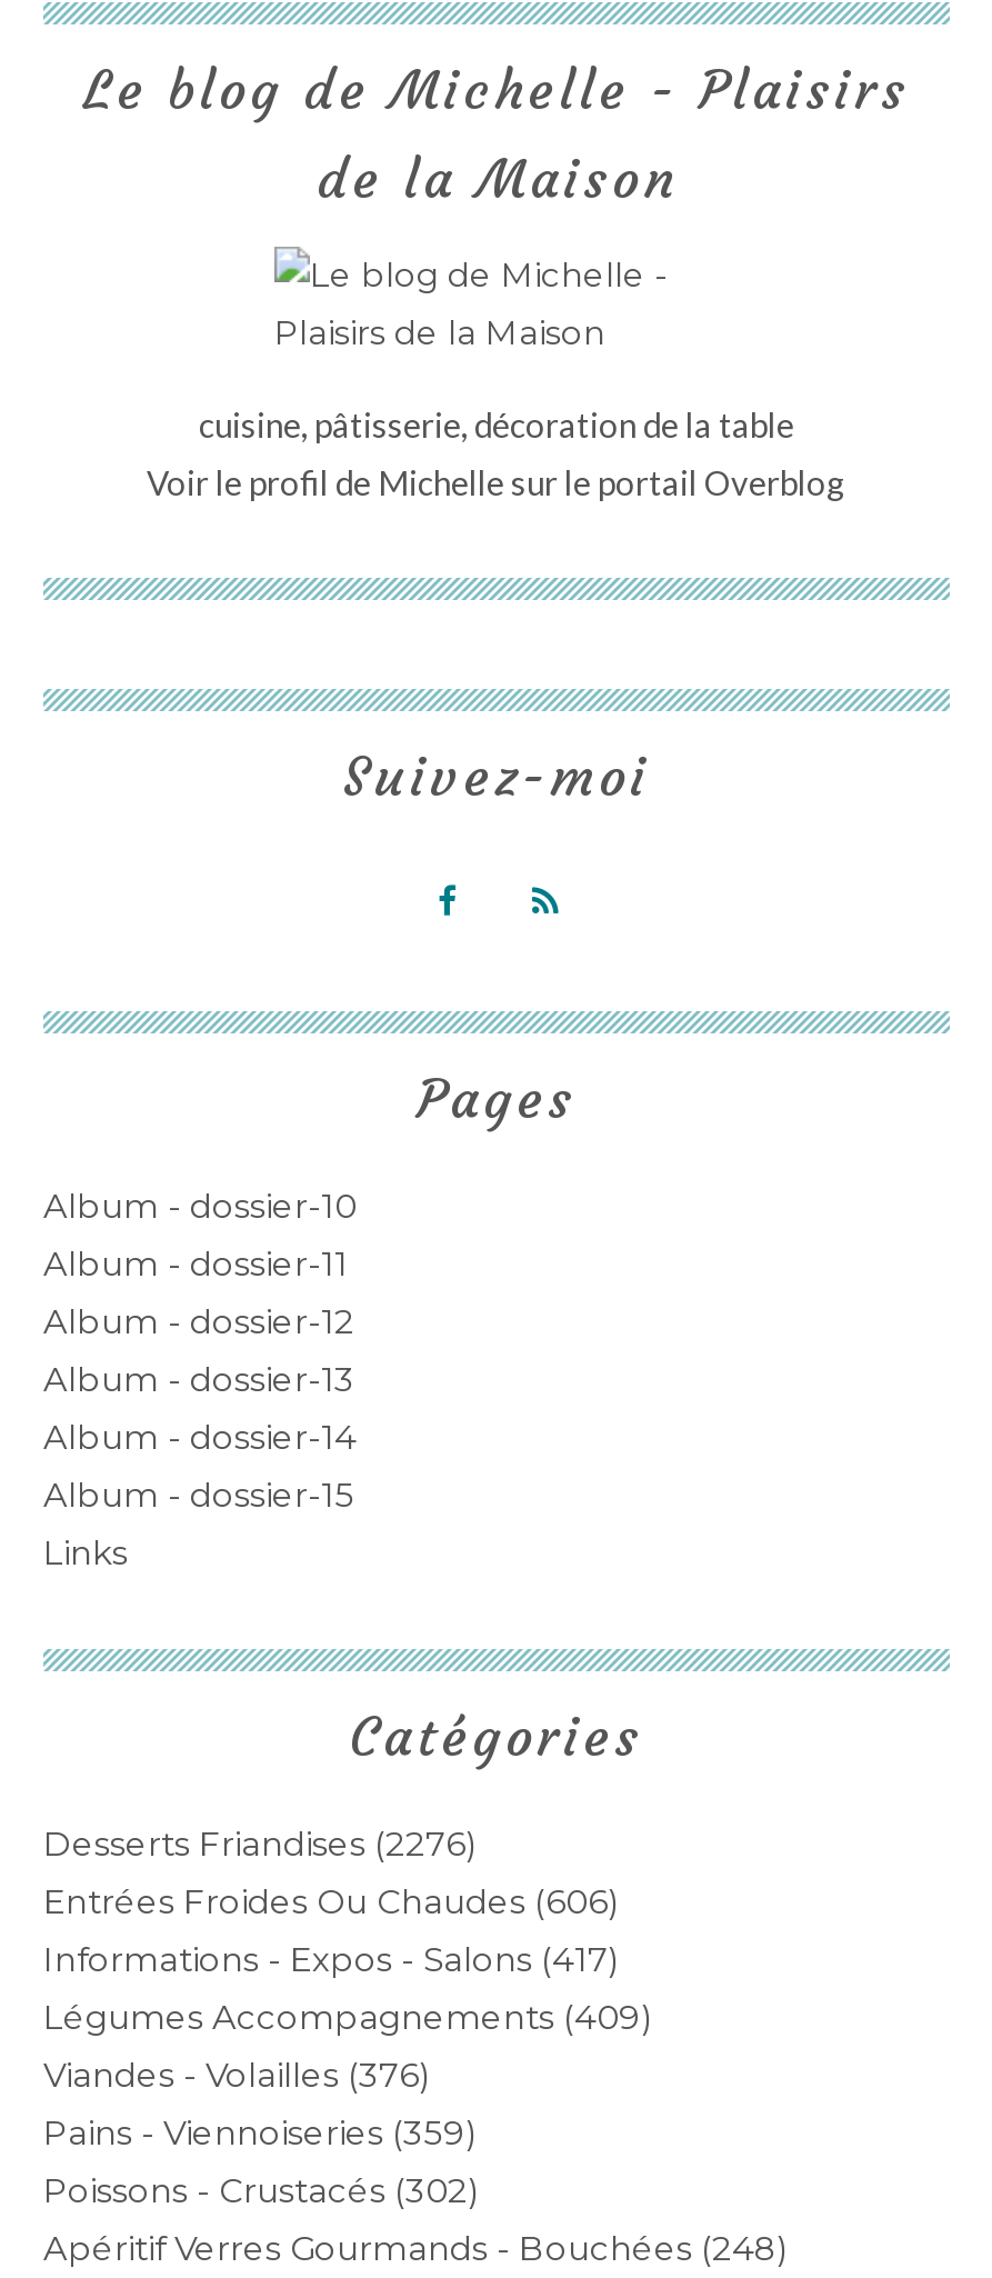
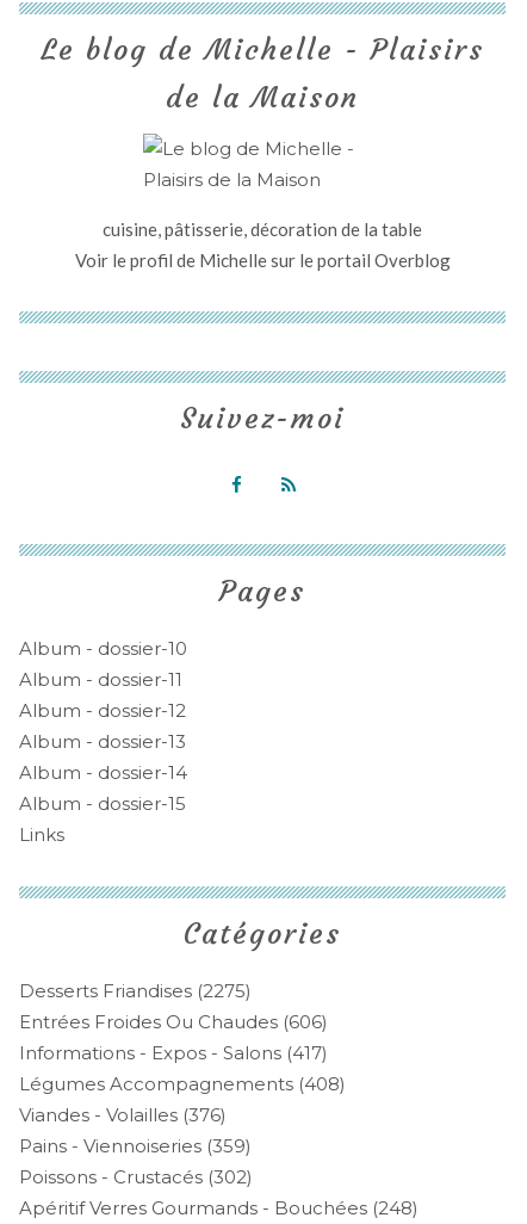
- Desserts Friandises (2276)
+ Desserts Friandises (2275)

- Légumes Accompagnements (409)
+ Légumes Accompagnements (408)
